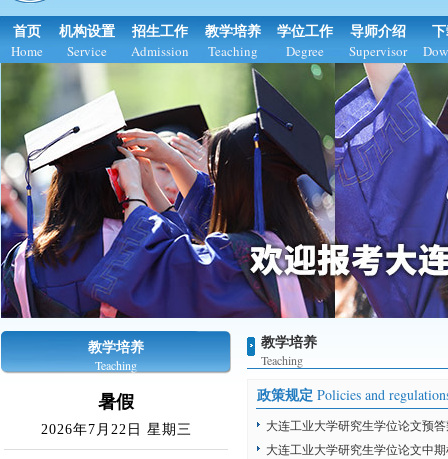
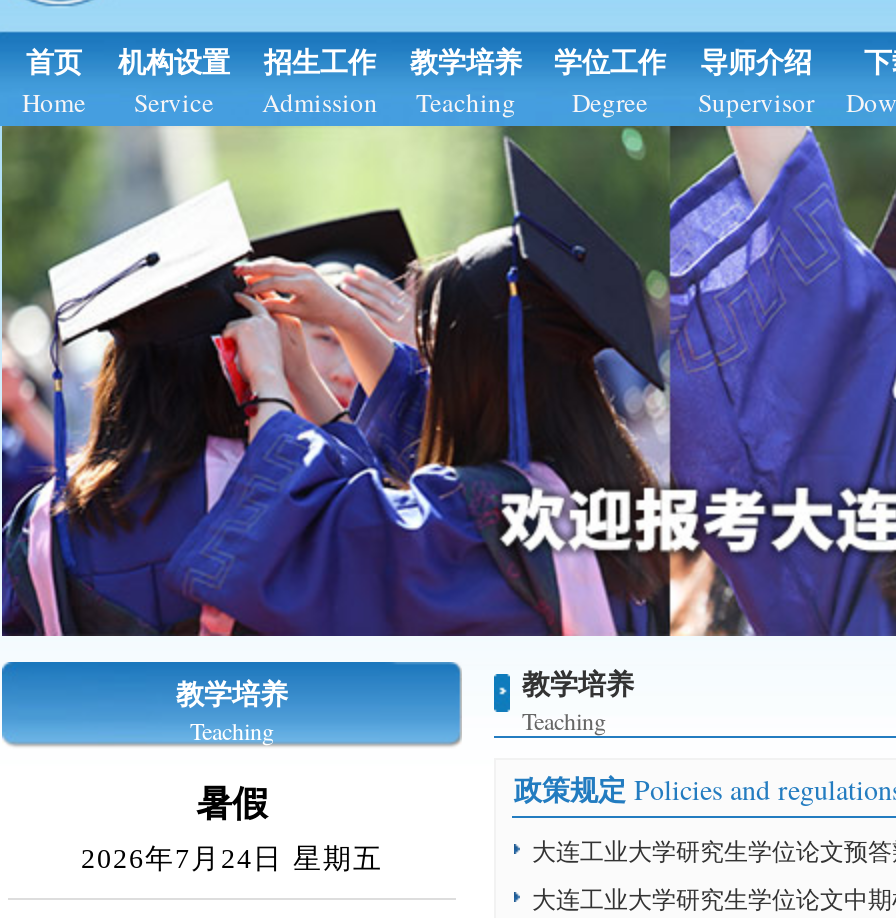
- 2026年7月22日 星期三
+ 2026年7月24日 星期五
